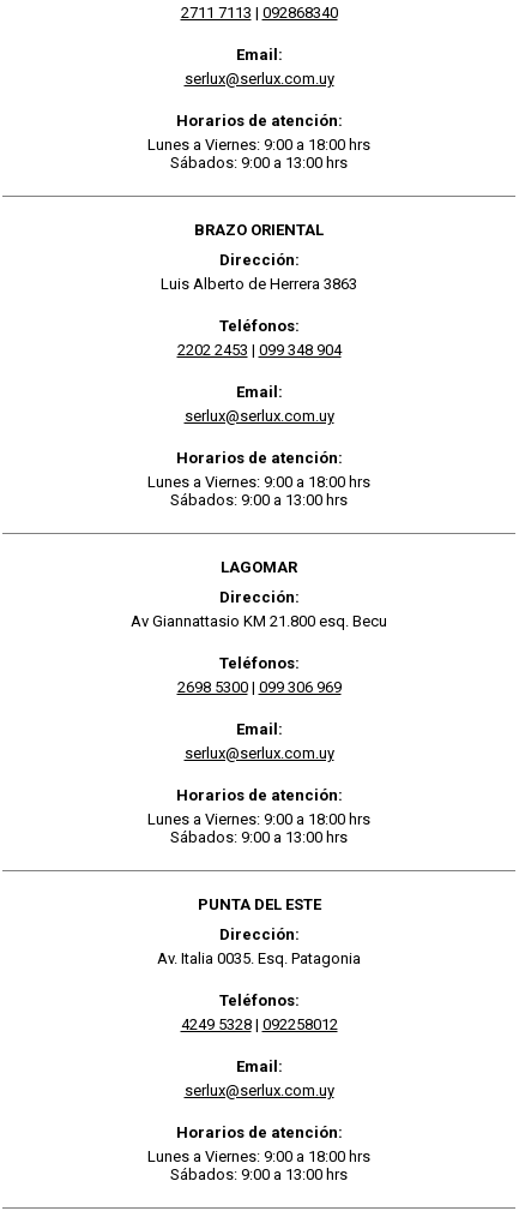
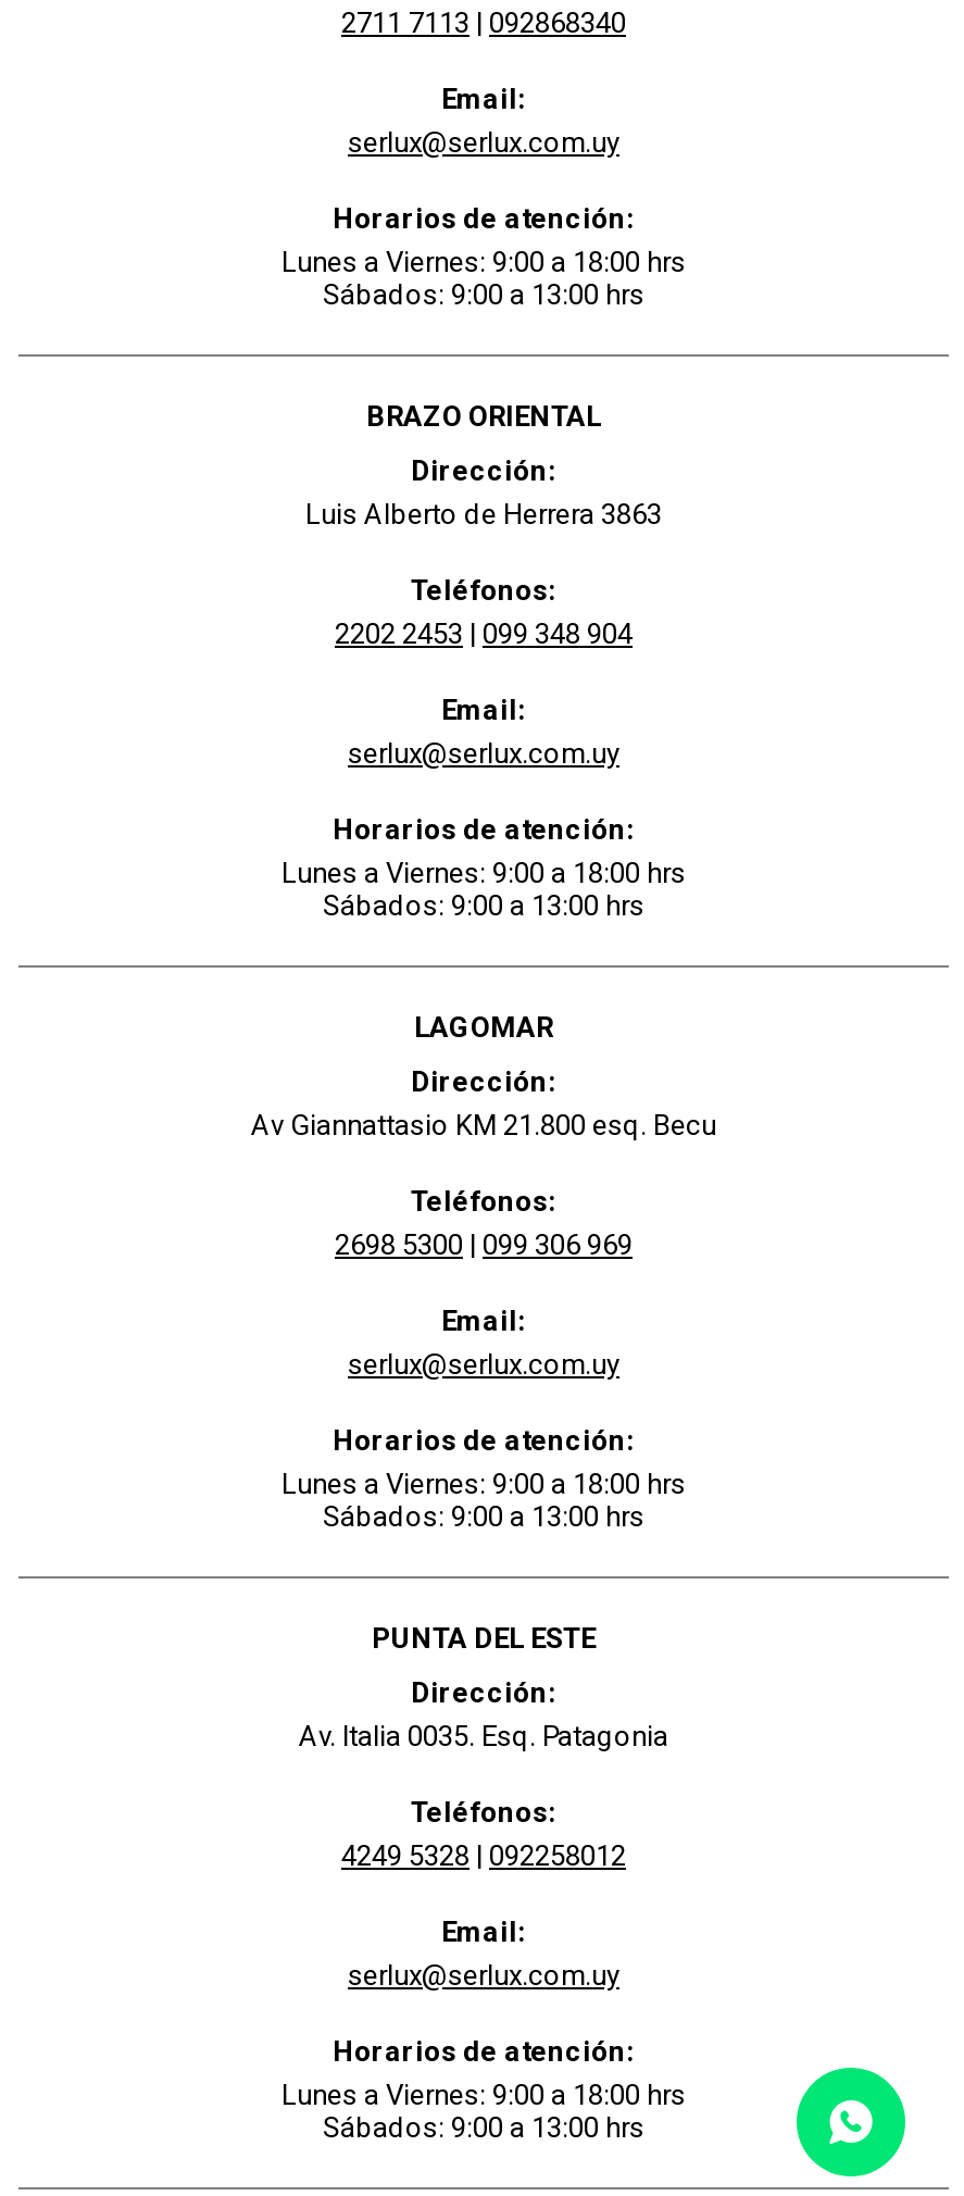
+ [image]
